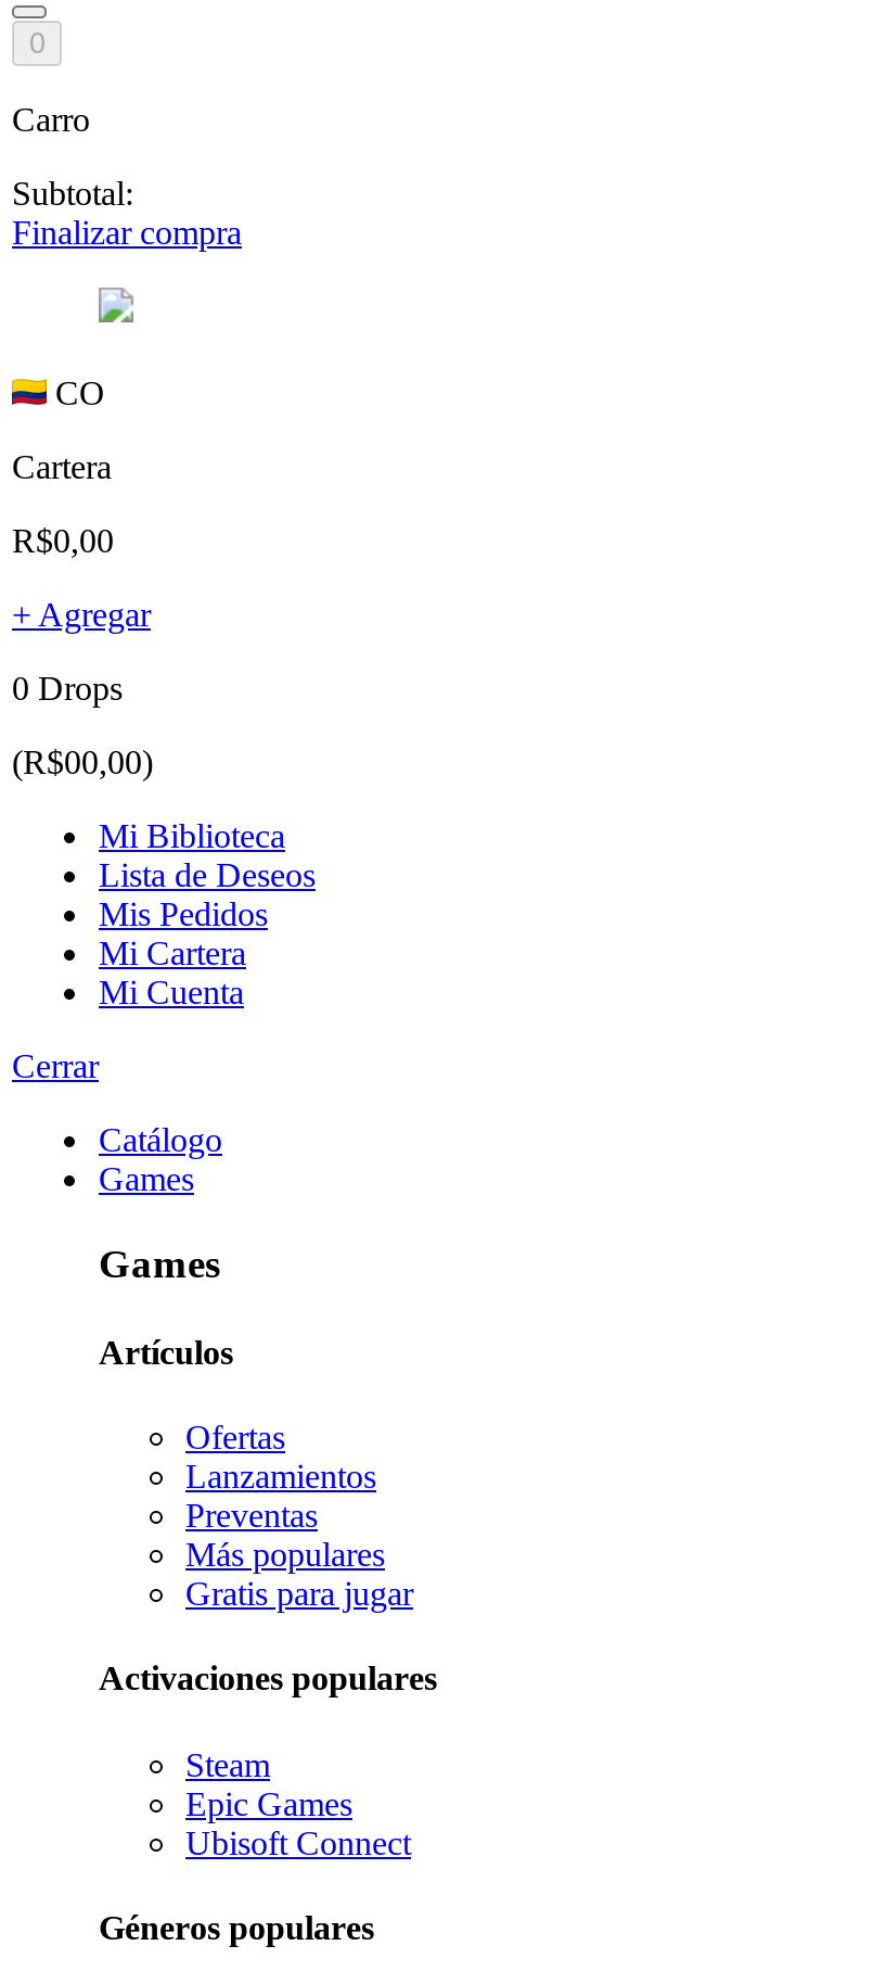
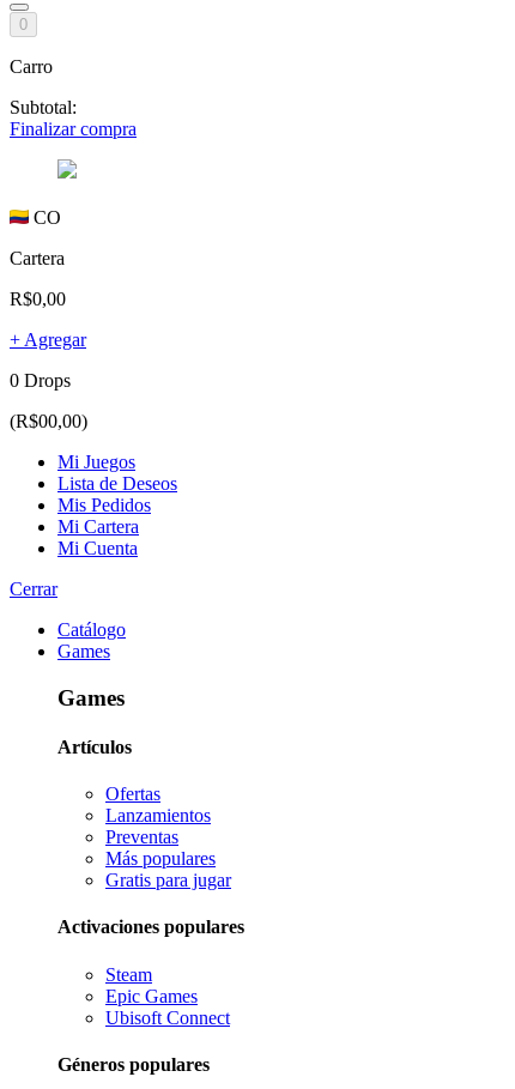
- Mi Biblioteca
+ Mi Juegos
